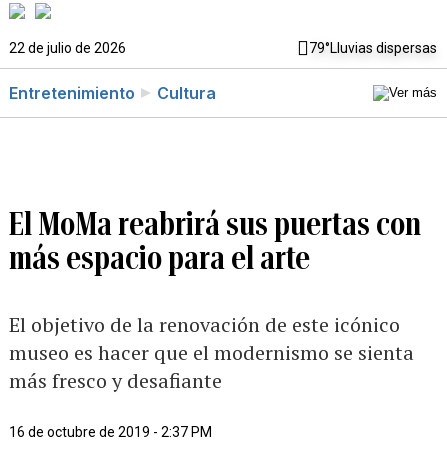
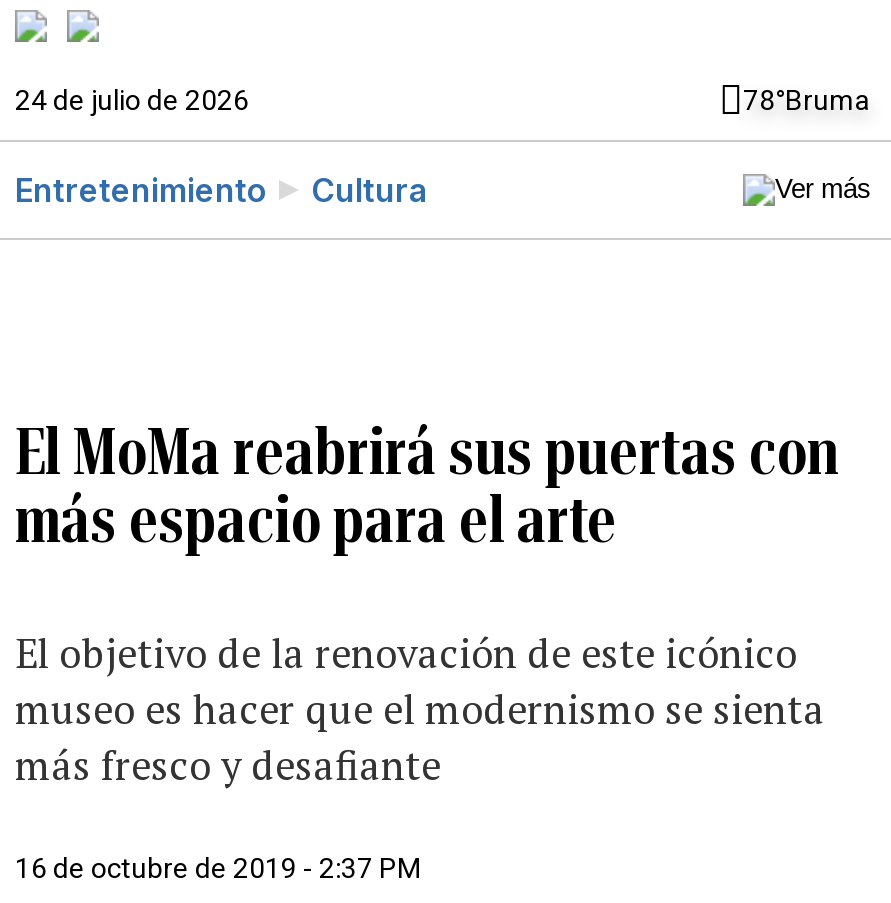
- 22 de julio de 2026
- 79°Lluvias dispersas
+ 24 de julio de 2026
+ 78°Bruma
